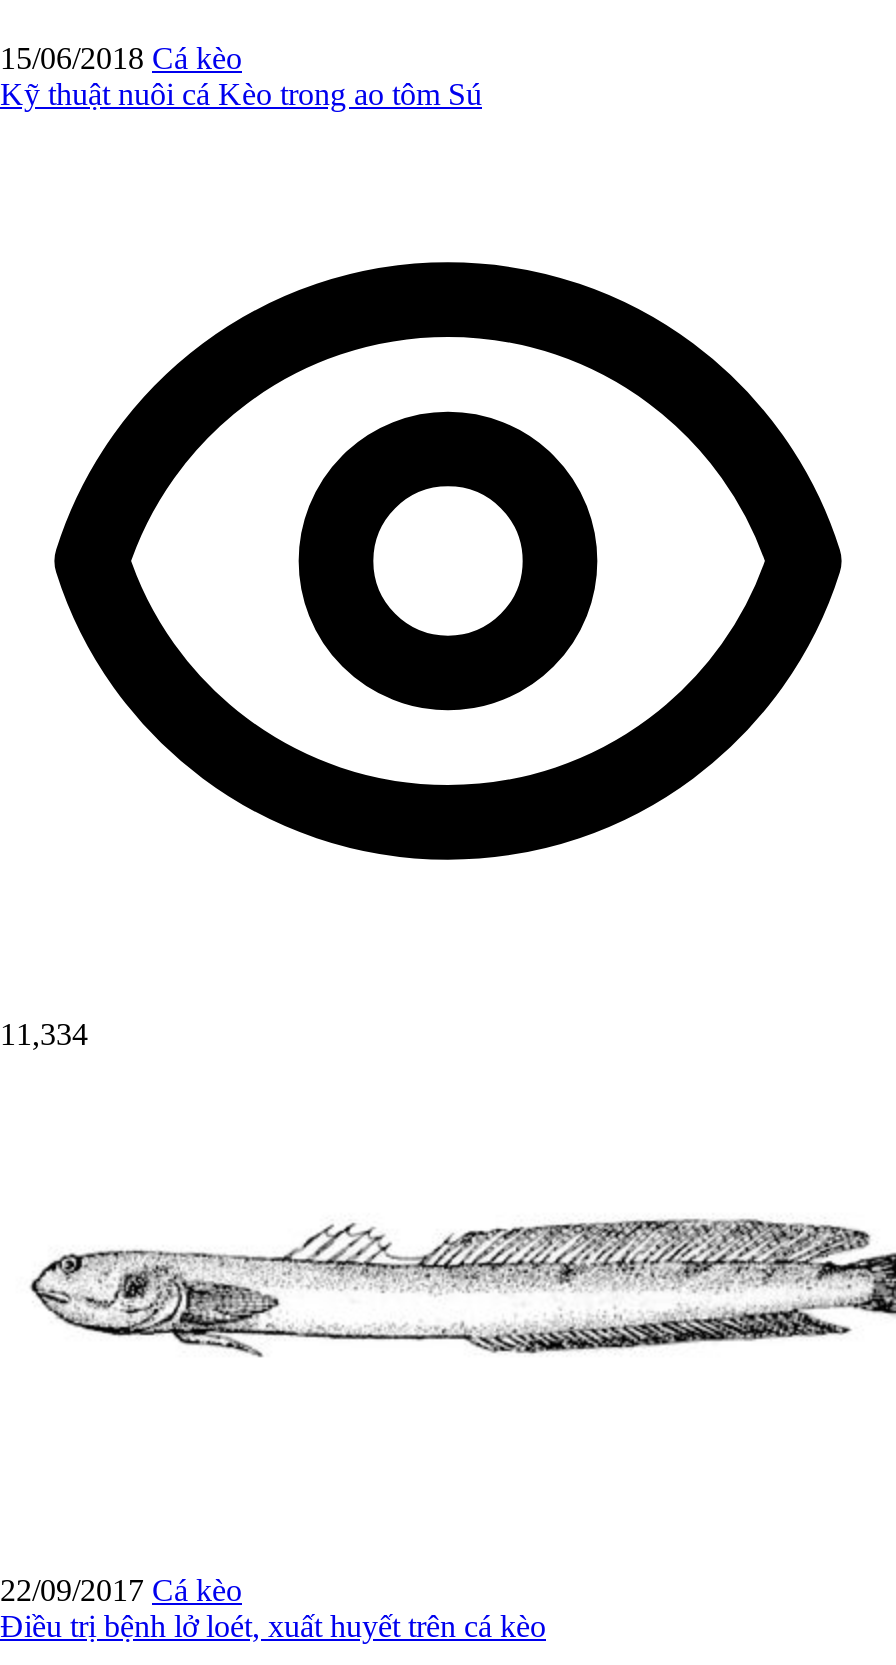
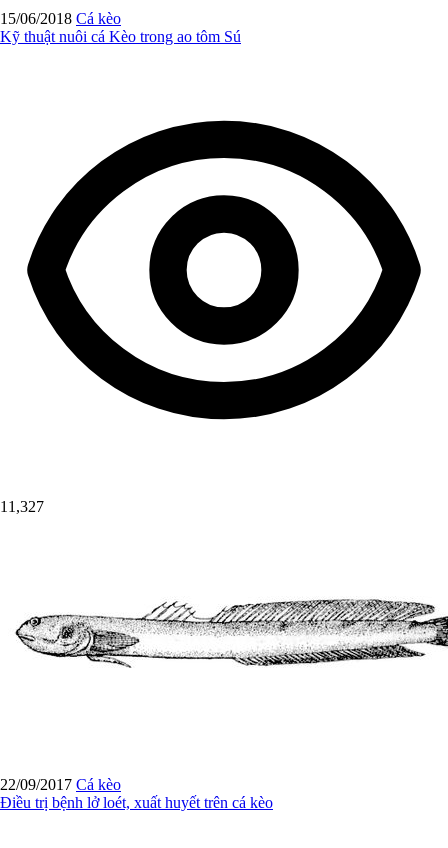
- 11,334
+ 11,327
